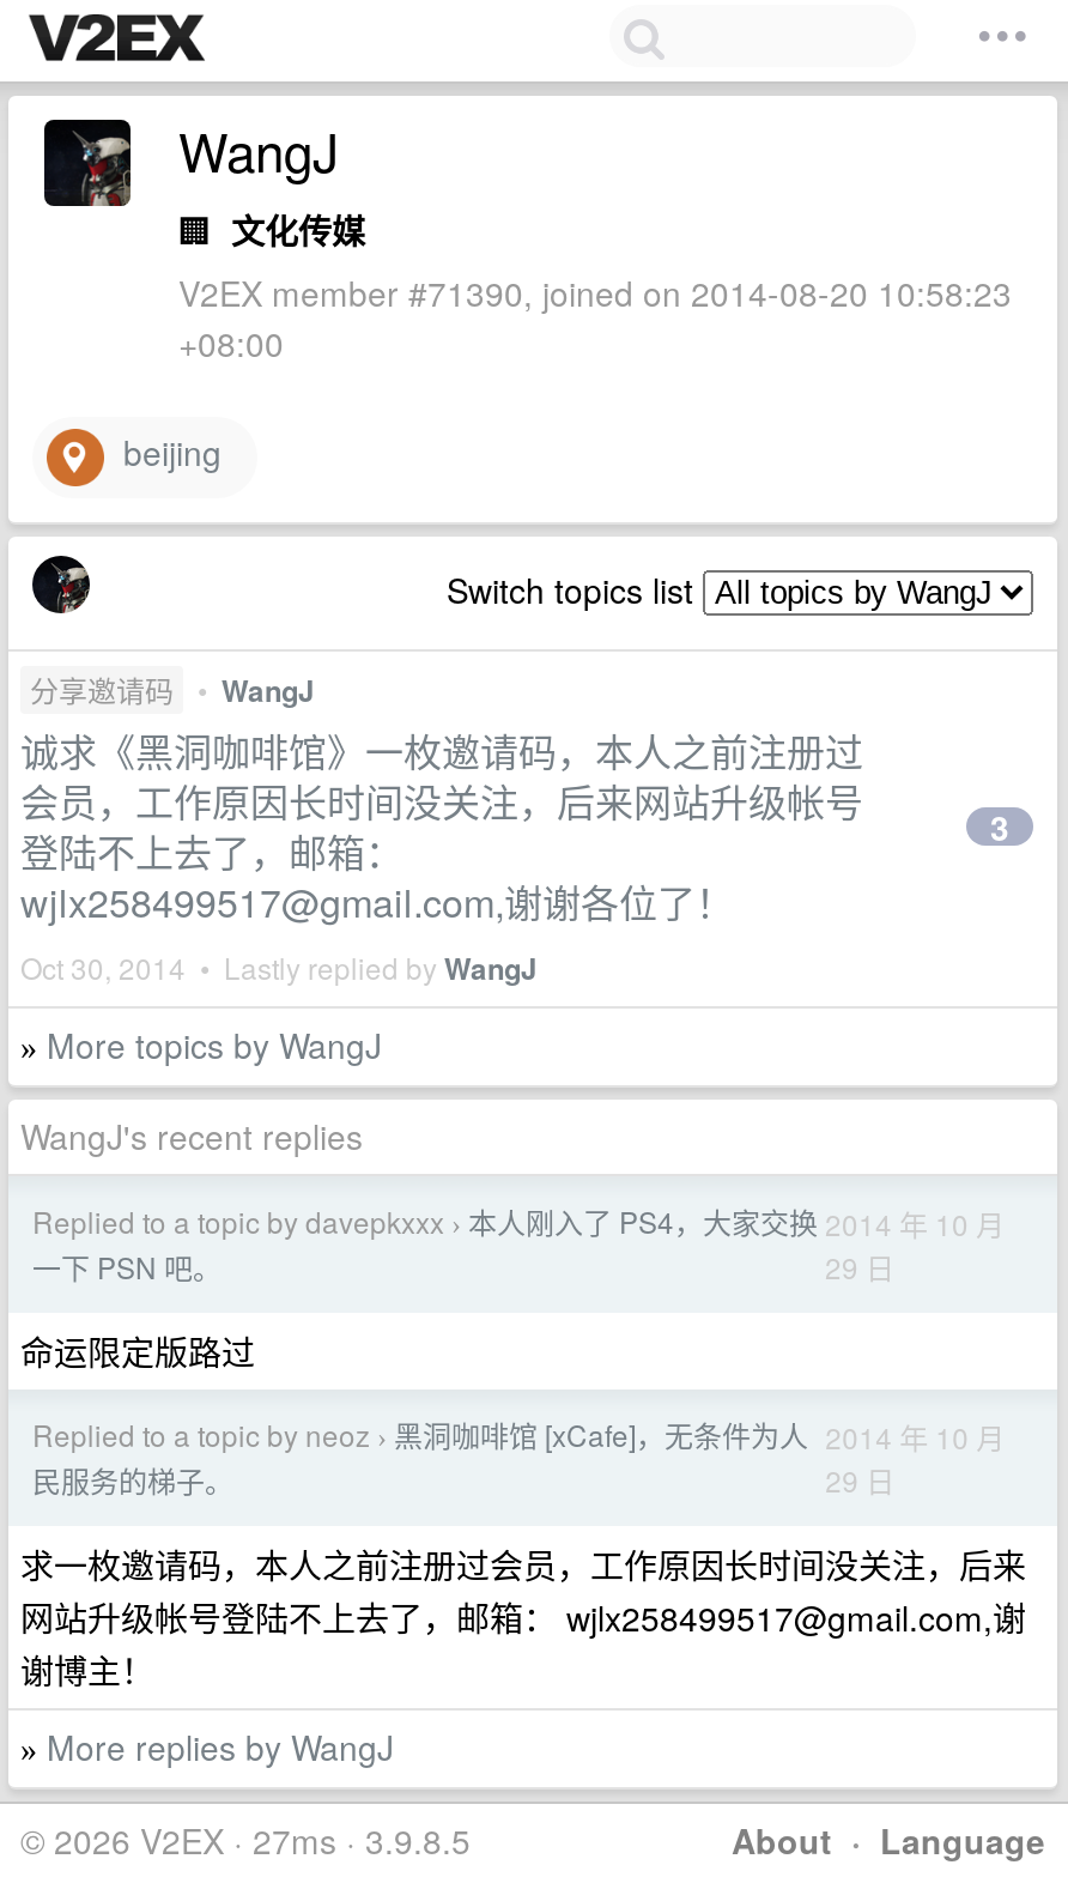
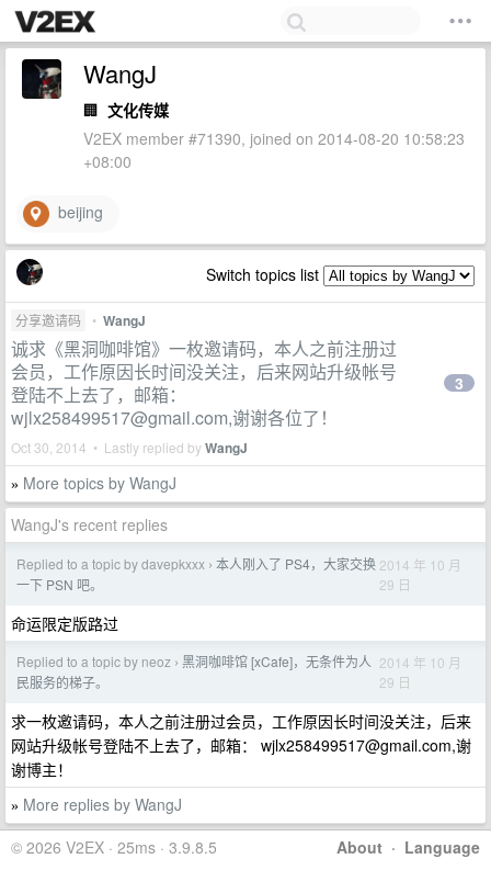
- © 2026 V2EX · 27ms · 3.9.8.5
+ © 2026 V2EX · 25ms · 3.9.8.5
